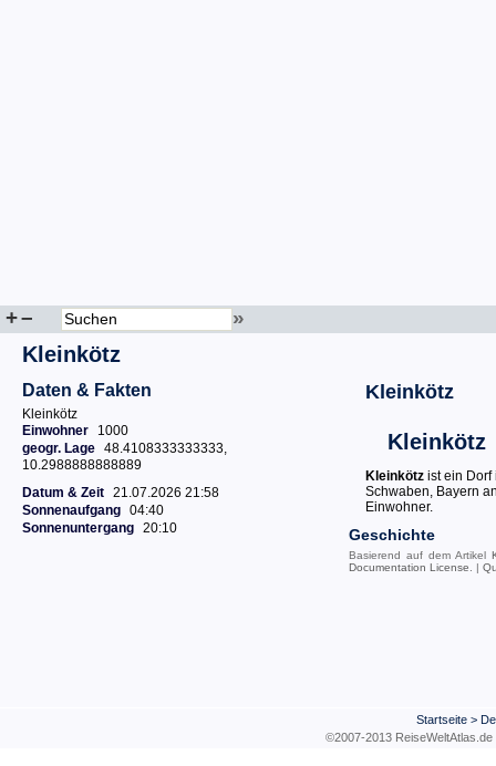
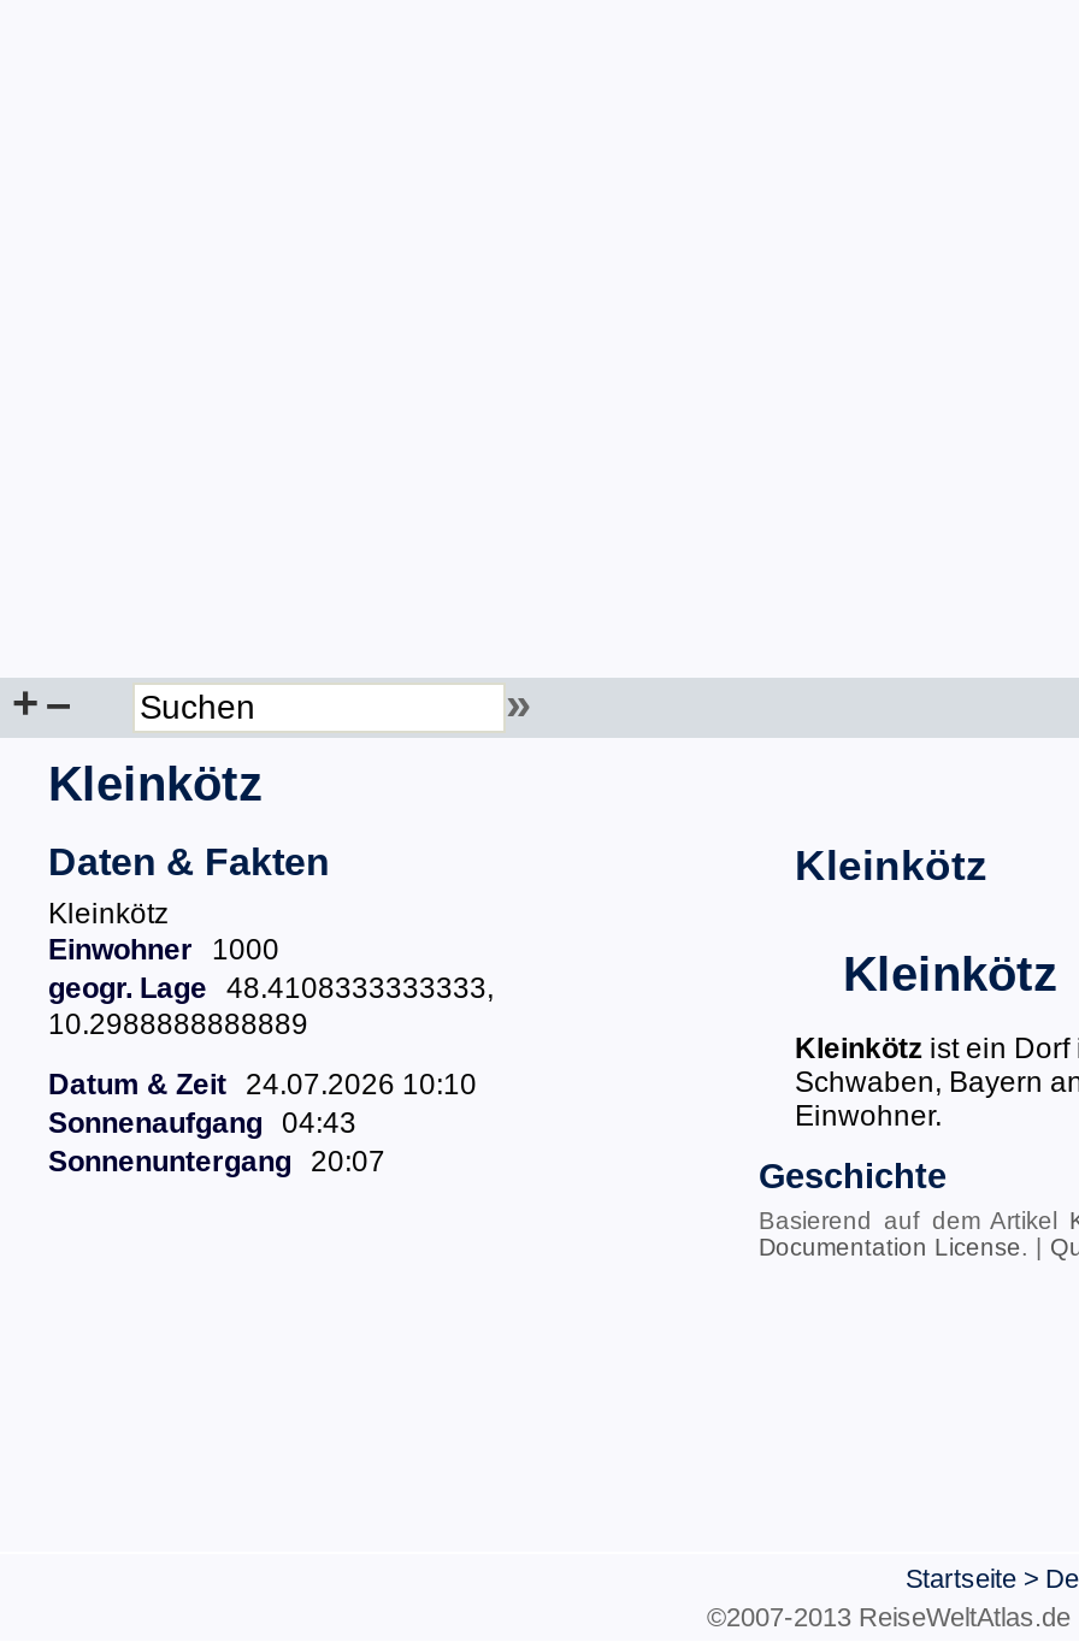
- Datum & Zeit 21.07.2026 21:58
+ Datum & Zeit 24.07.2026 10:10

- Sonnenaufgang 04:40
+ Sonnenaufgang 04:43

- Sonnenuntergang 20:10
+ Sonnenuntergang 20:07
